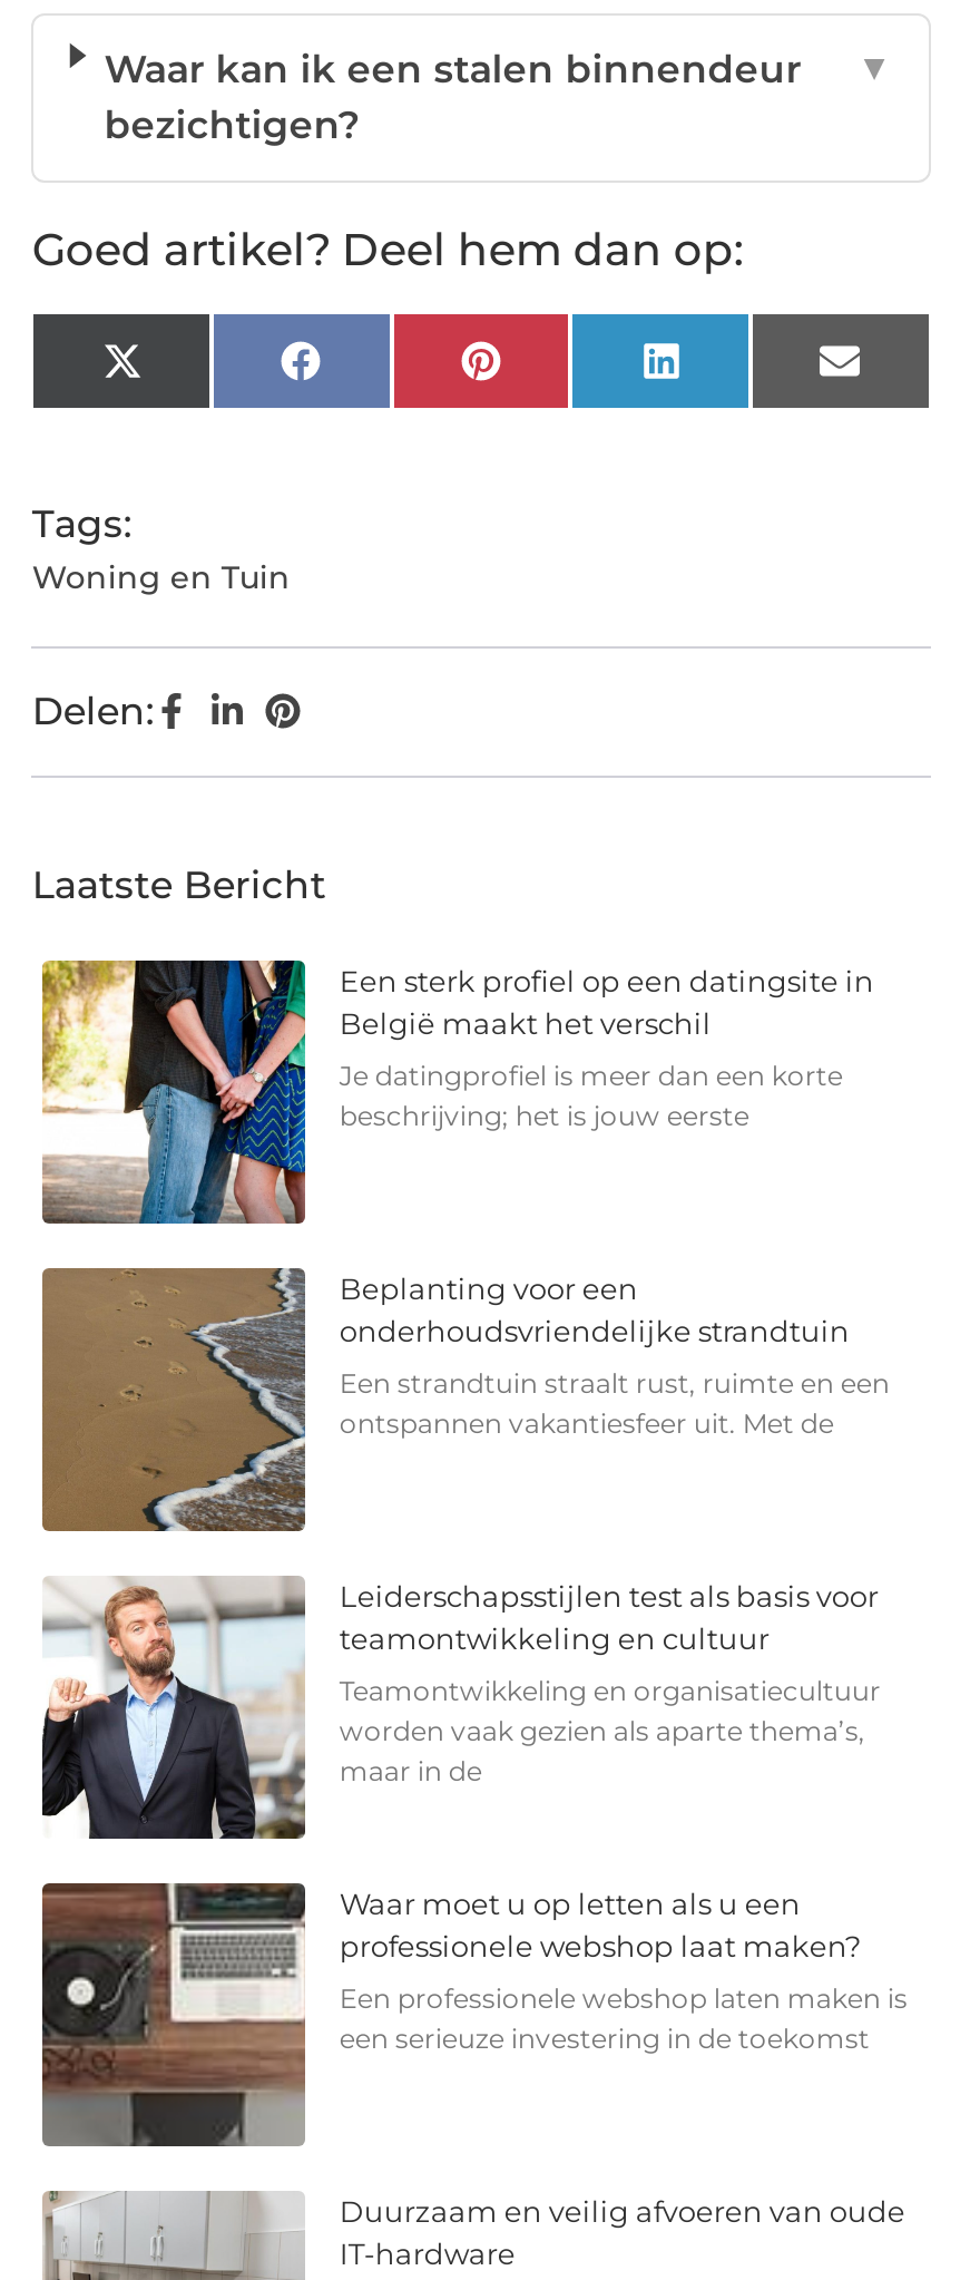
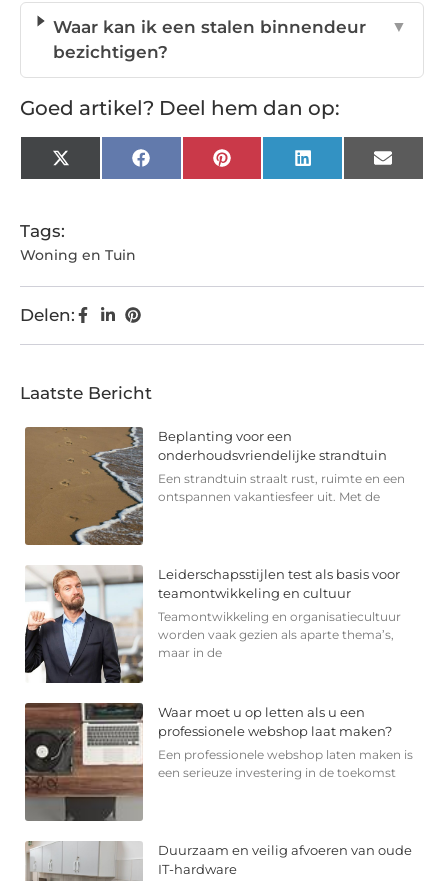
- [image]
- Een sterk profiel op een datingsite in
- België maakt het verschil
- Je datingprofiel is meer dan een korte
- beschrijving; het is jouw eerste
